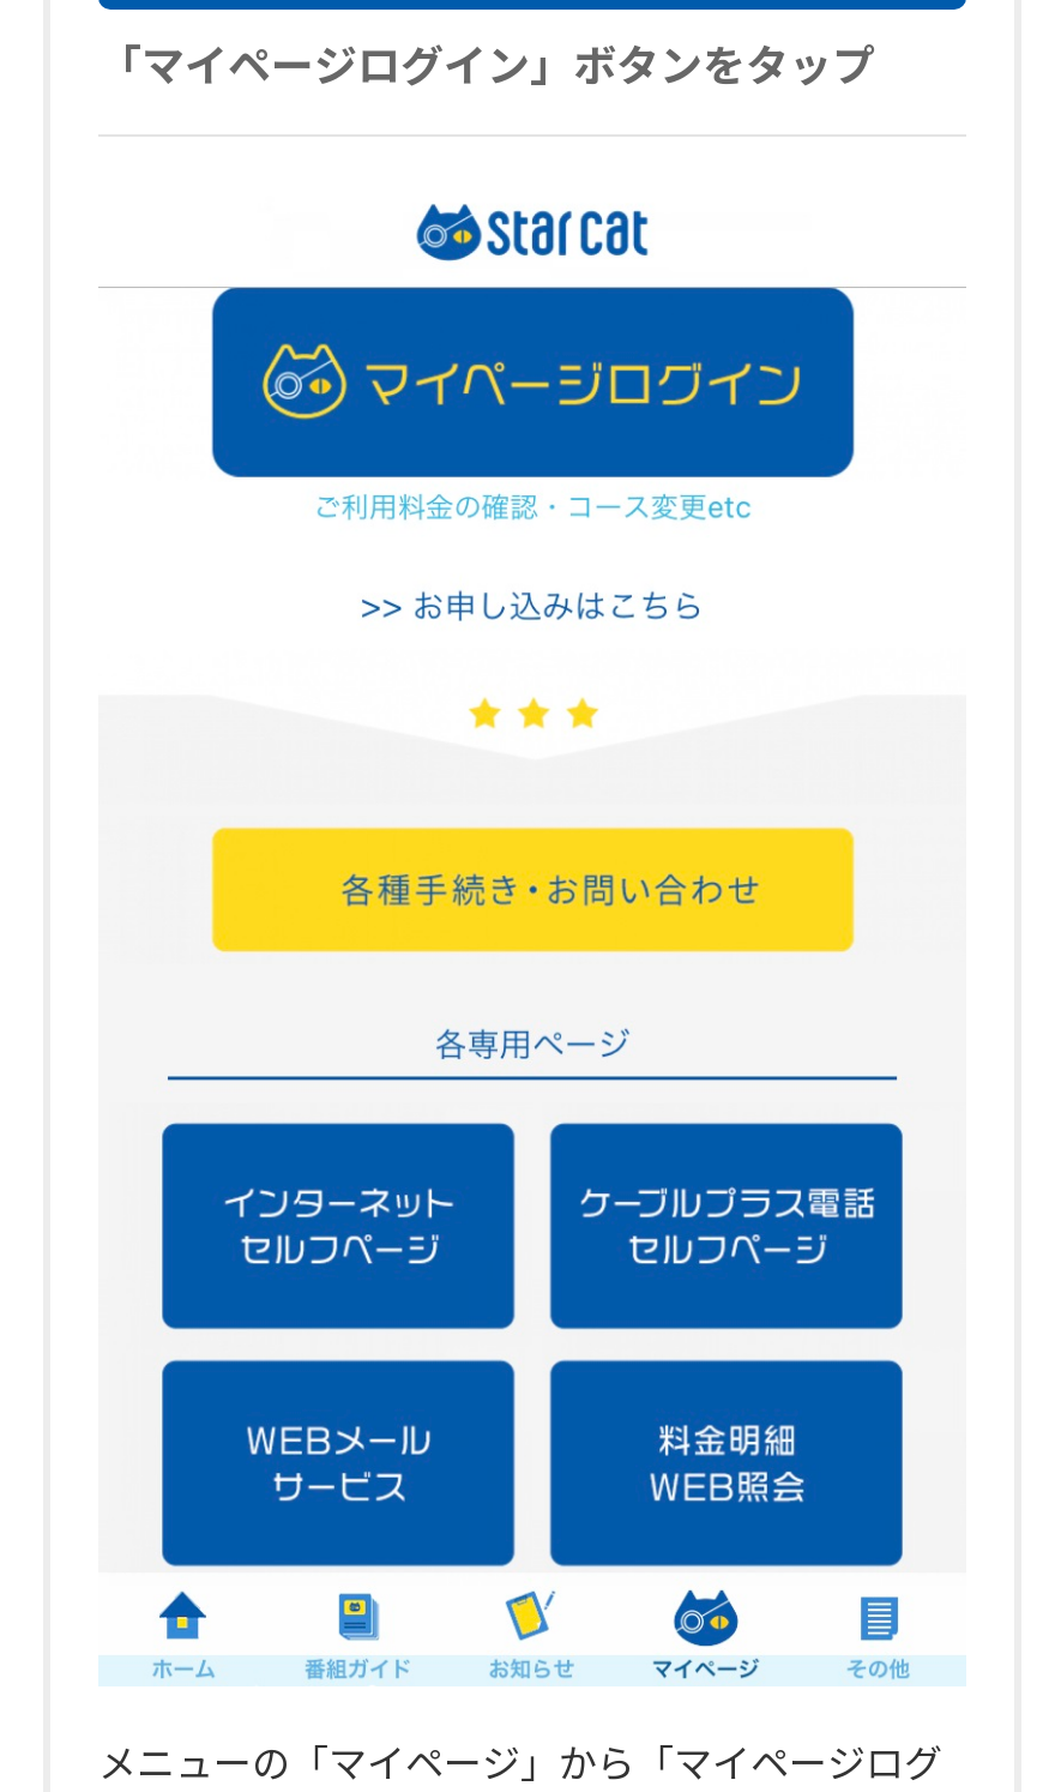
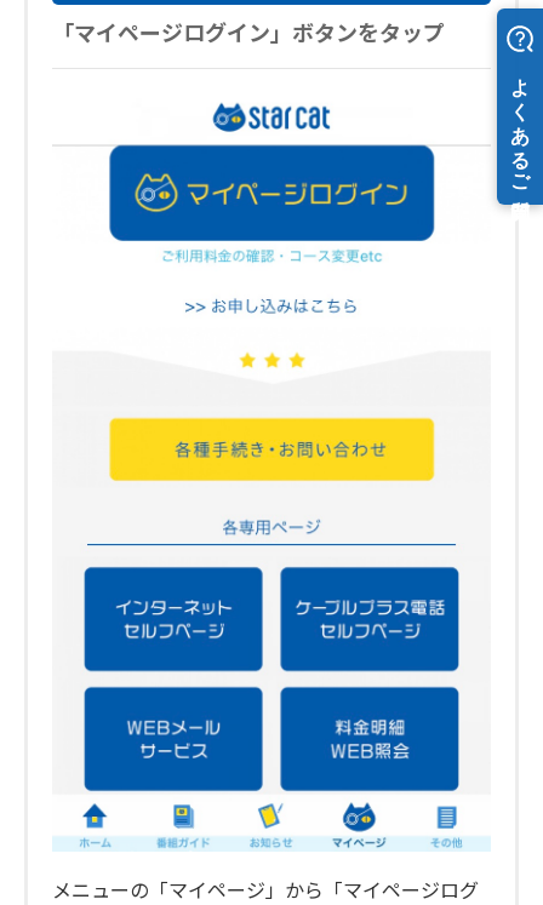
+ [image]
